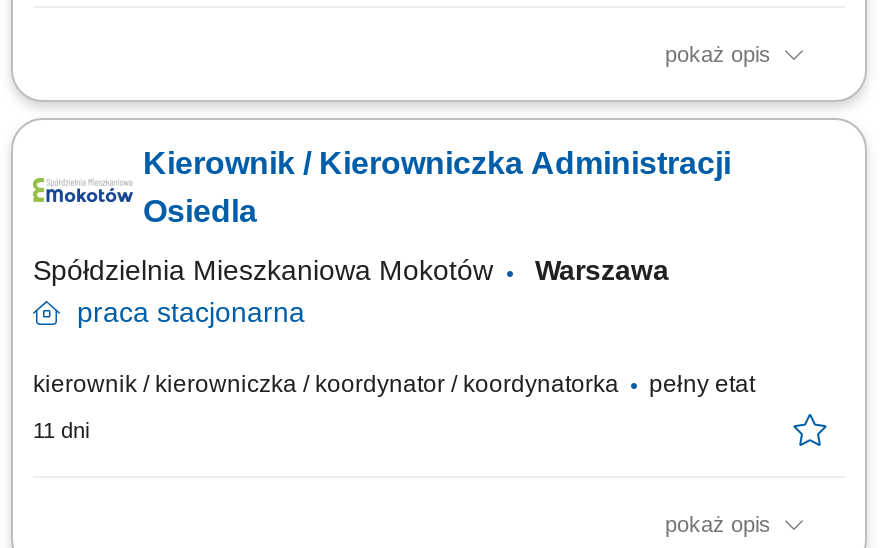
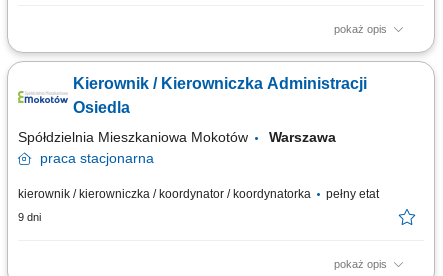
- 11 dni
+ 9 dni
